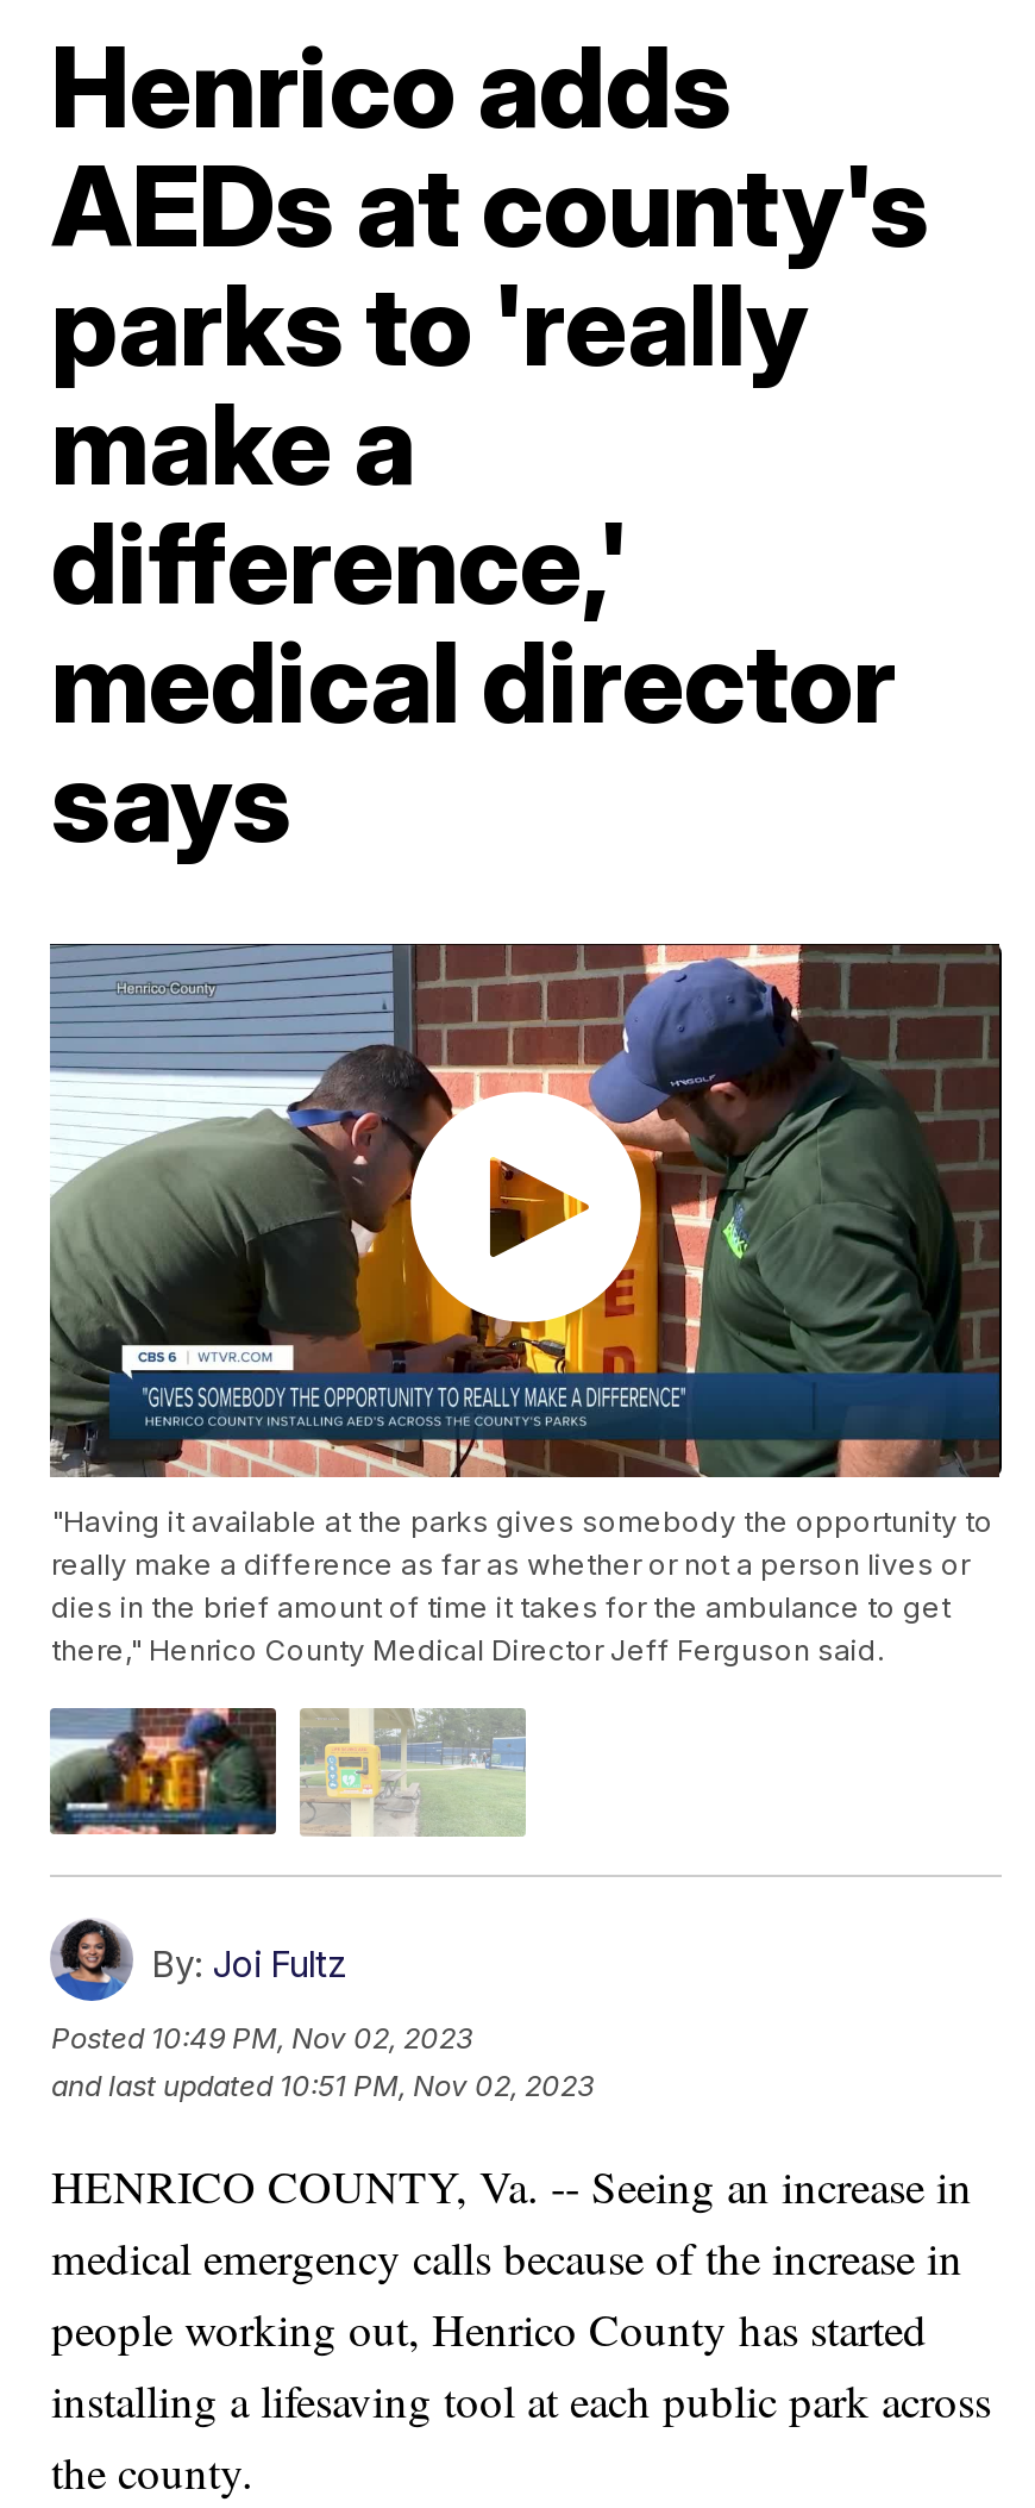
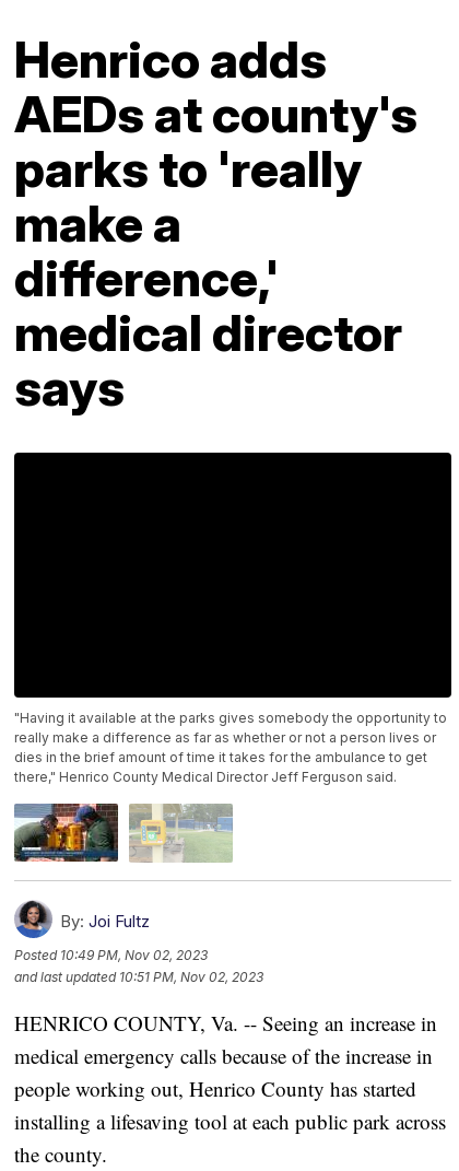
- [image]
